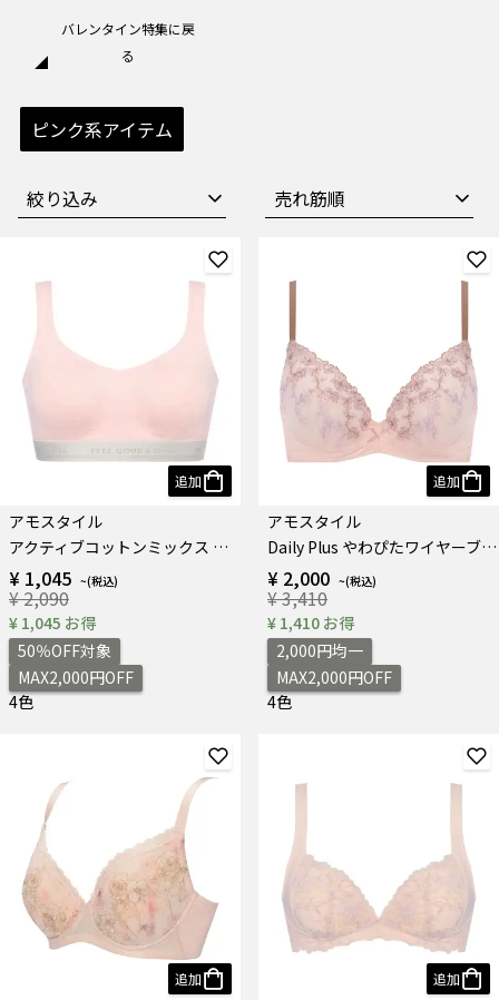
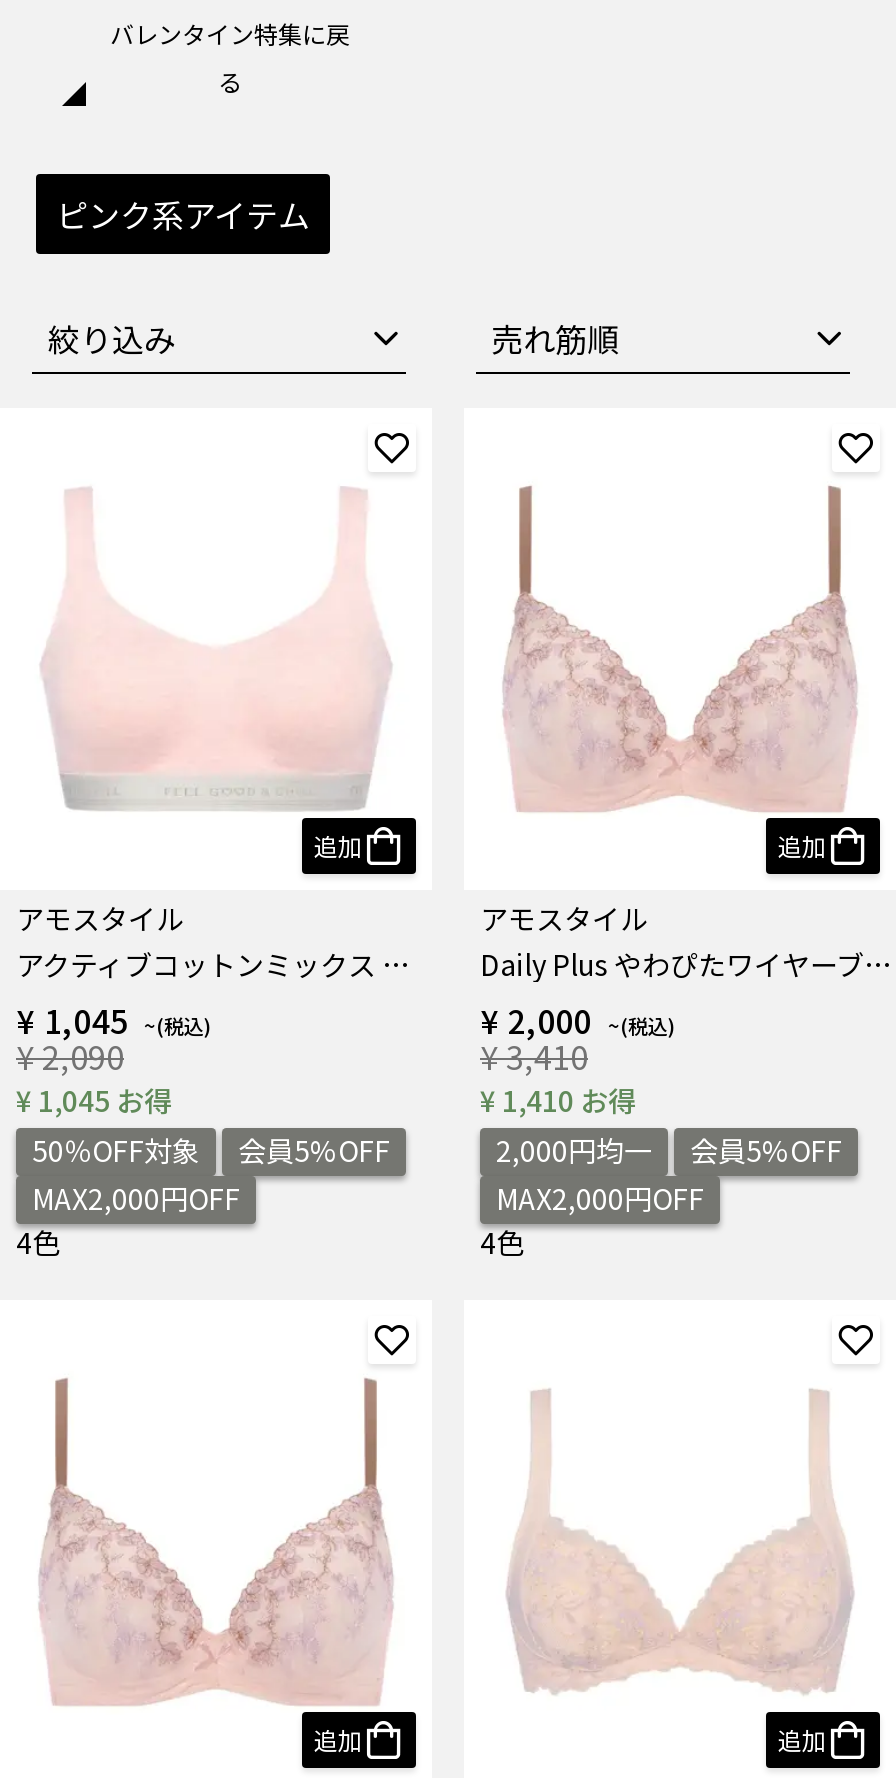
+ 会員5%OFF

+ 会員5%OFF

- [image]
+ [image]
